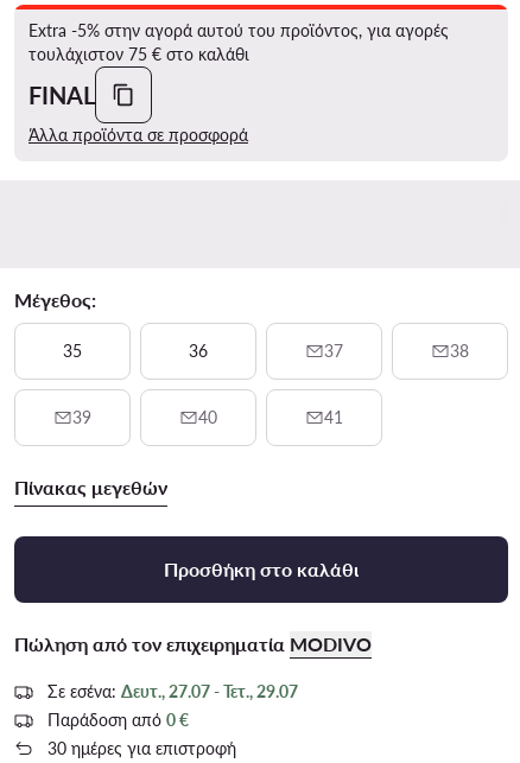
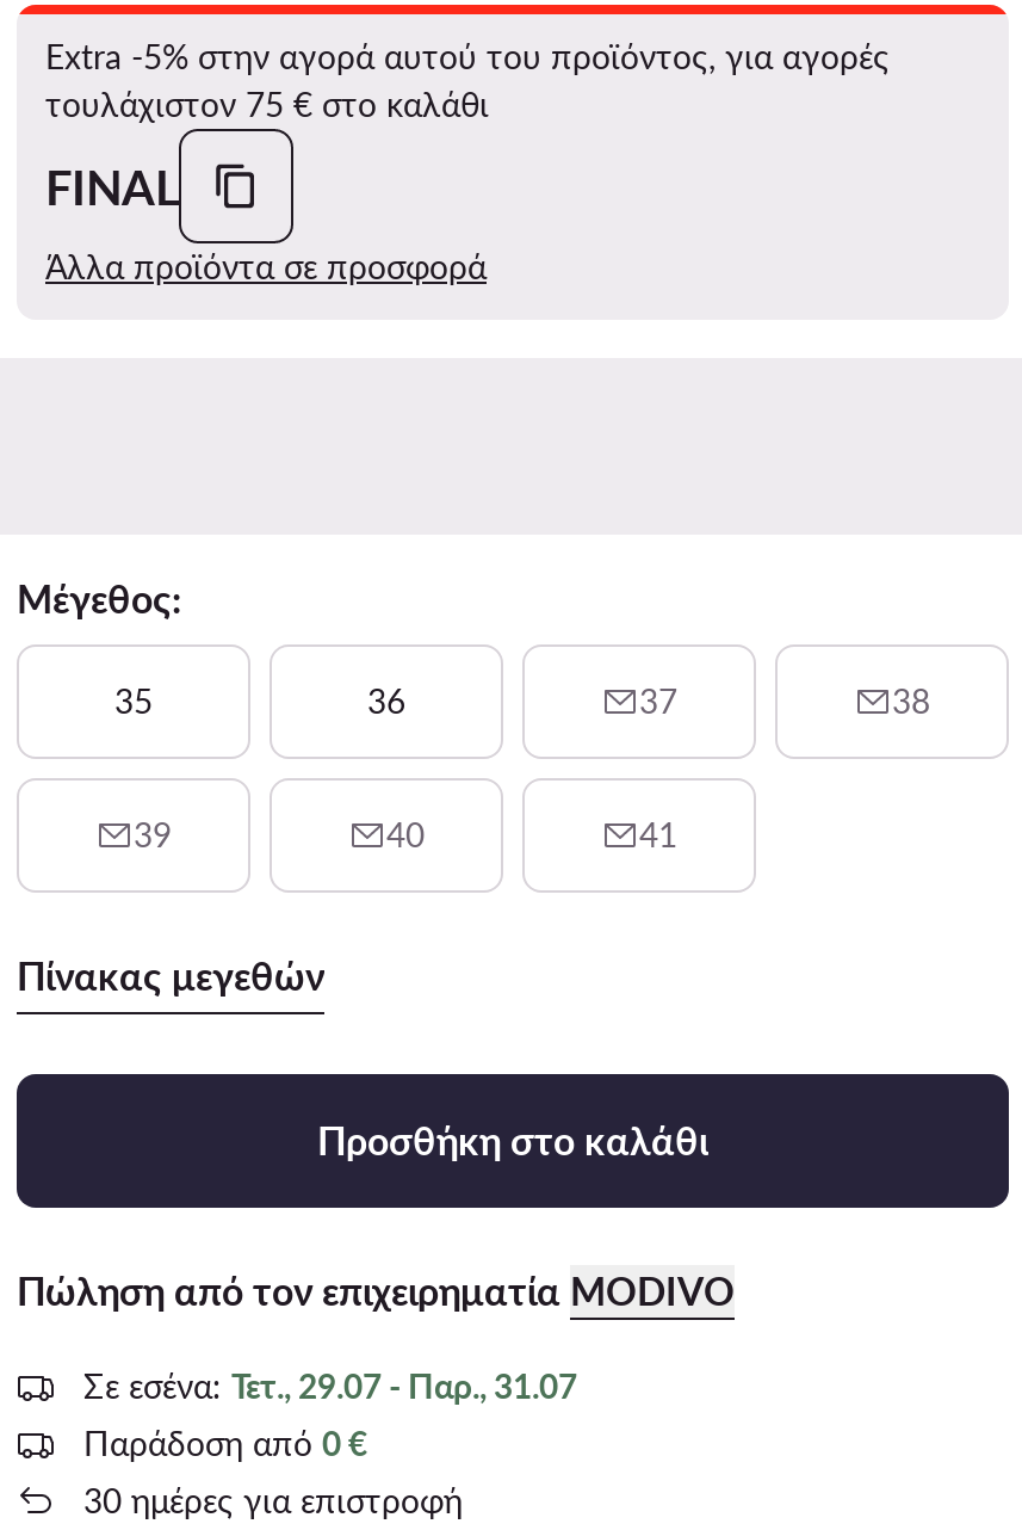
- Σε εσένα: Δευτ., 27.07 - Τετ., 29.07
+ Σε εσένα: Τετ., 29.07 - Παρ., 31.07
